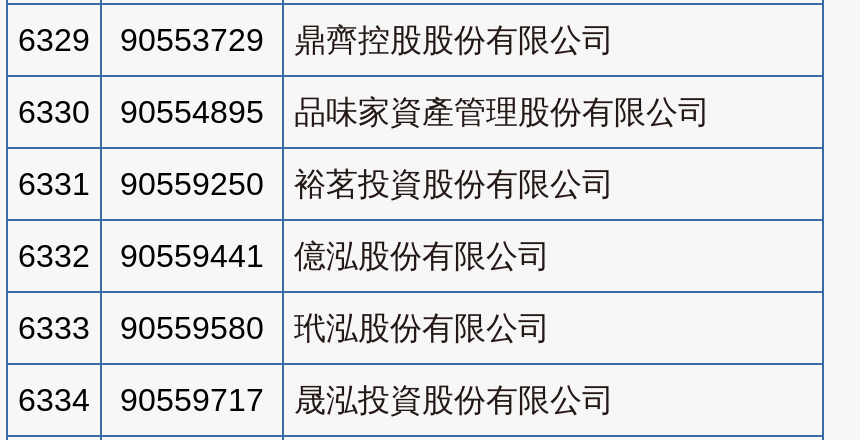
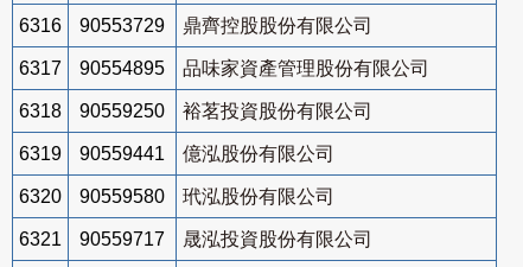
- 6329 90553729 鼎齊控股股份有限公司
+ 6316 90553729 鼎齊控股股份有限公司

- 6330 90554895 品味家資產管理股份有限公司
+ 6317 90554895 品味家資產管理股份有限公司

- 6331 90559250 裕茗投資股份有限公司
+ 6318 90559250 裕茗投資股份有限公司

- 6332 90559441 億泓股份有限公司
+ 6319 90559441 億泓股份有限公司

- 6333 90559580 玳泓股份有限公司
+ 6320 90559580 玳泓股份有限公司

- 6334 90559717 晟泓投資股份有限公司
+ 6321 90559717 晟泓投資股份有限公司
